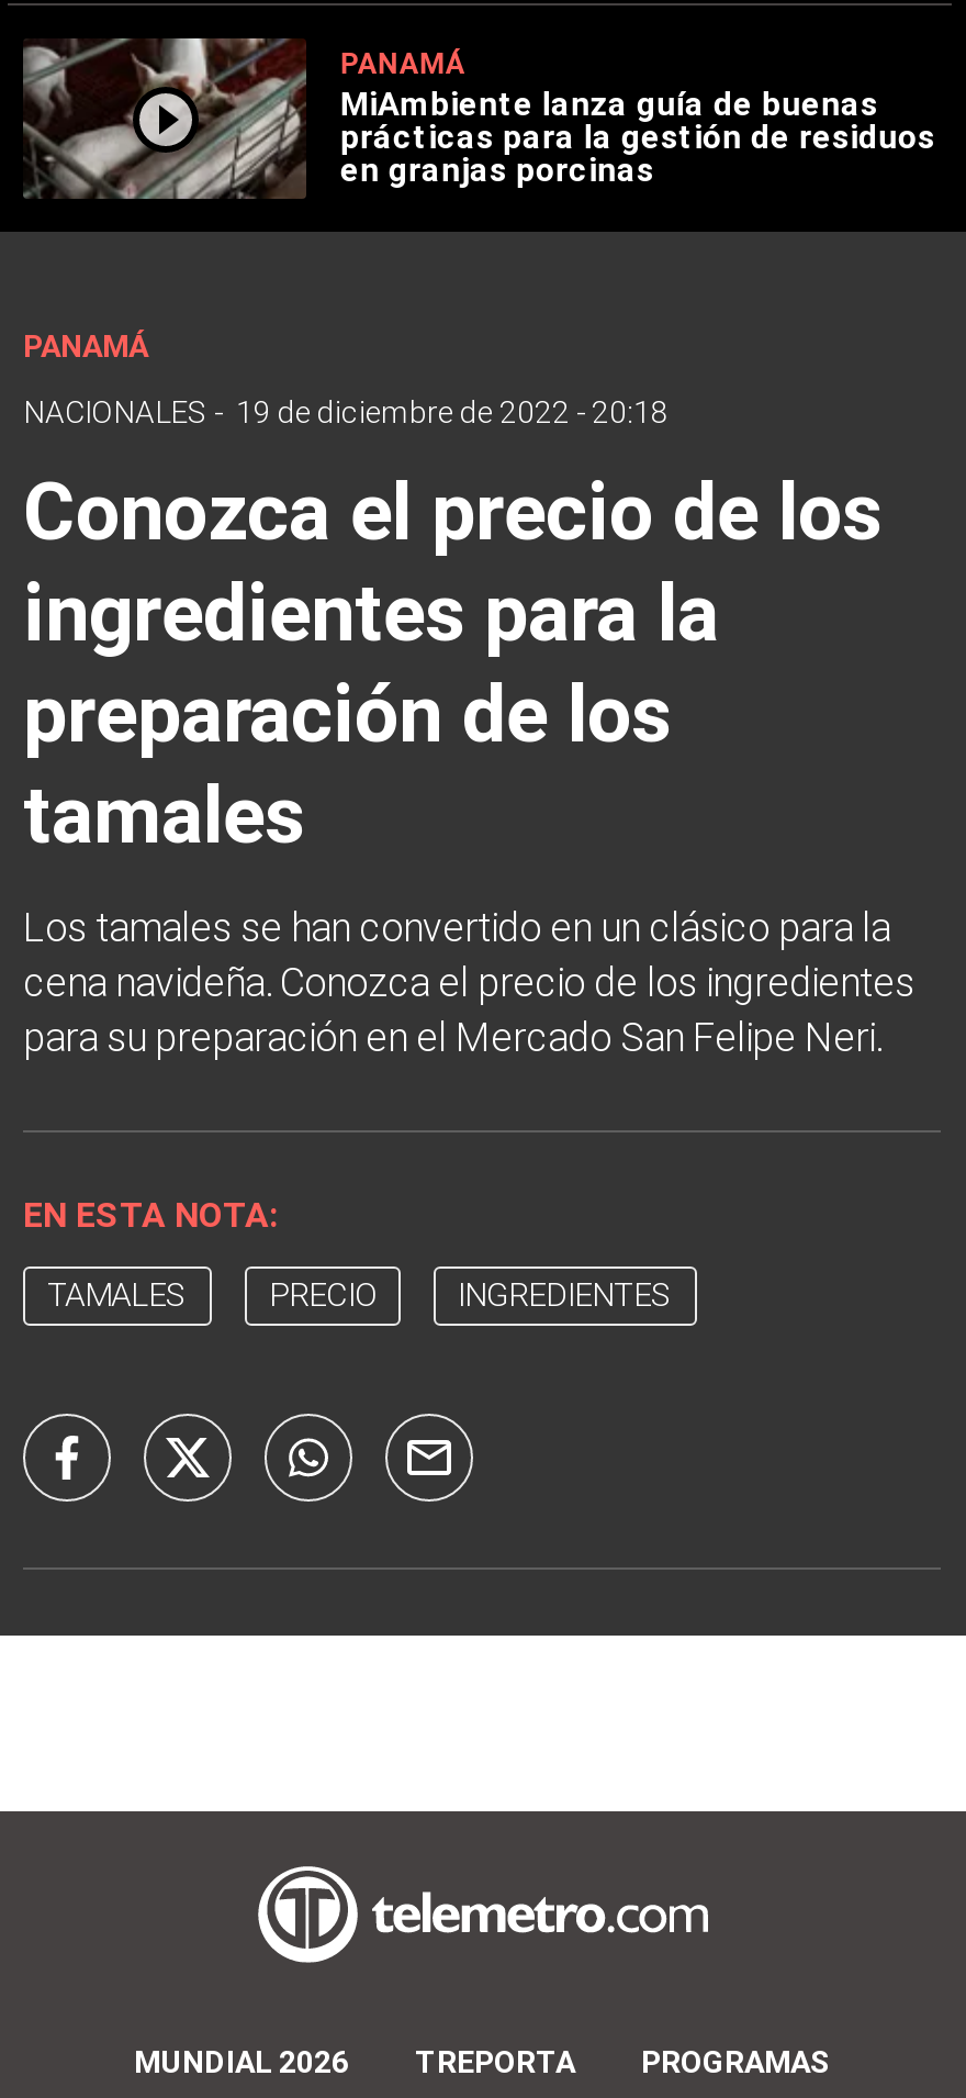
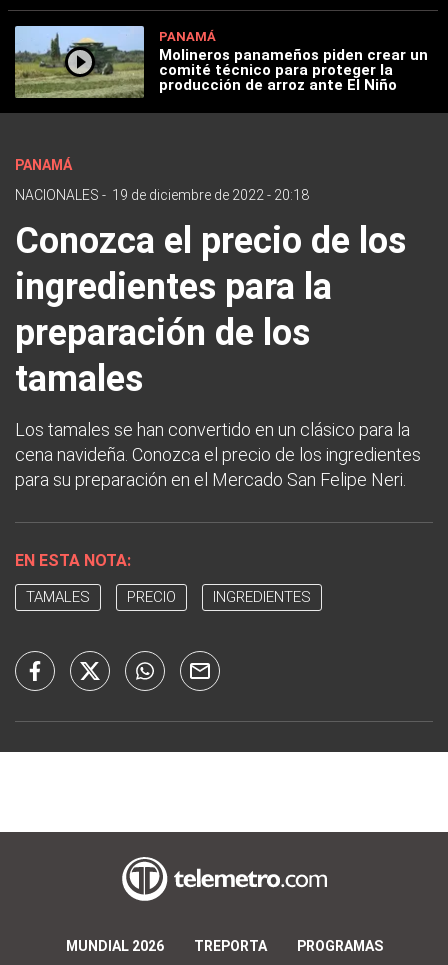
- [image]
- MiAmbiente lanza guía de buenas
- prácticas para la gestión de residuos
- en granjas porcinas
+ [image]
+ Molineros panameños piden crear un
+ comité técnico para proteger la
+ producción de arroz ante El Niño
